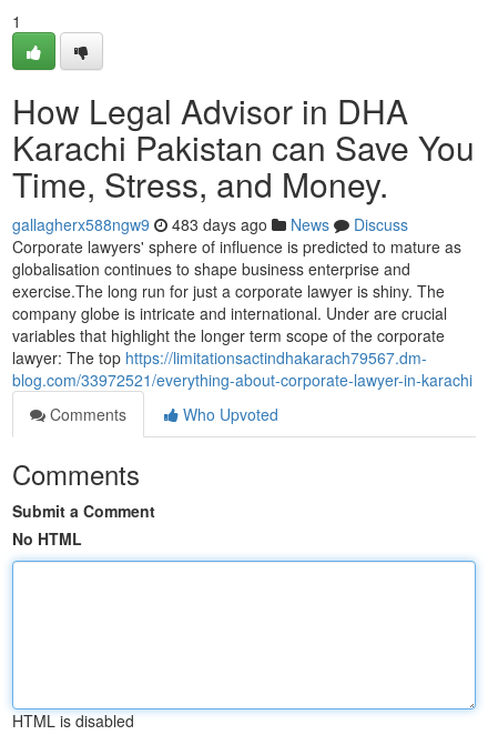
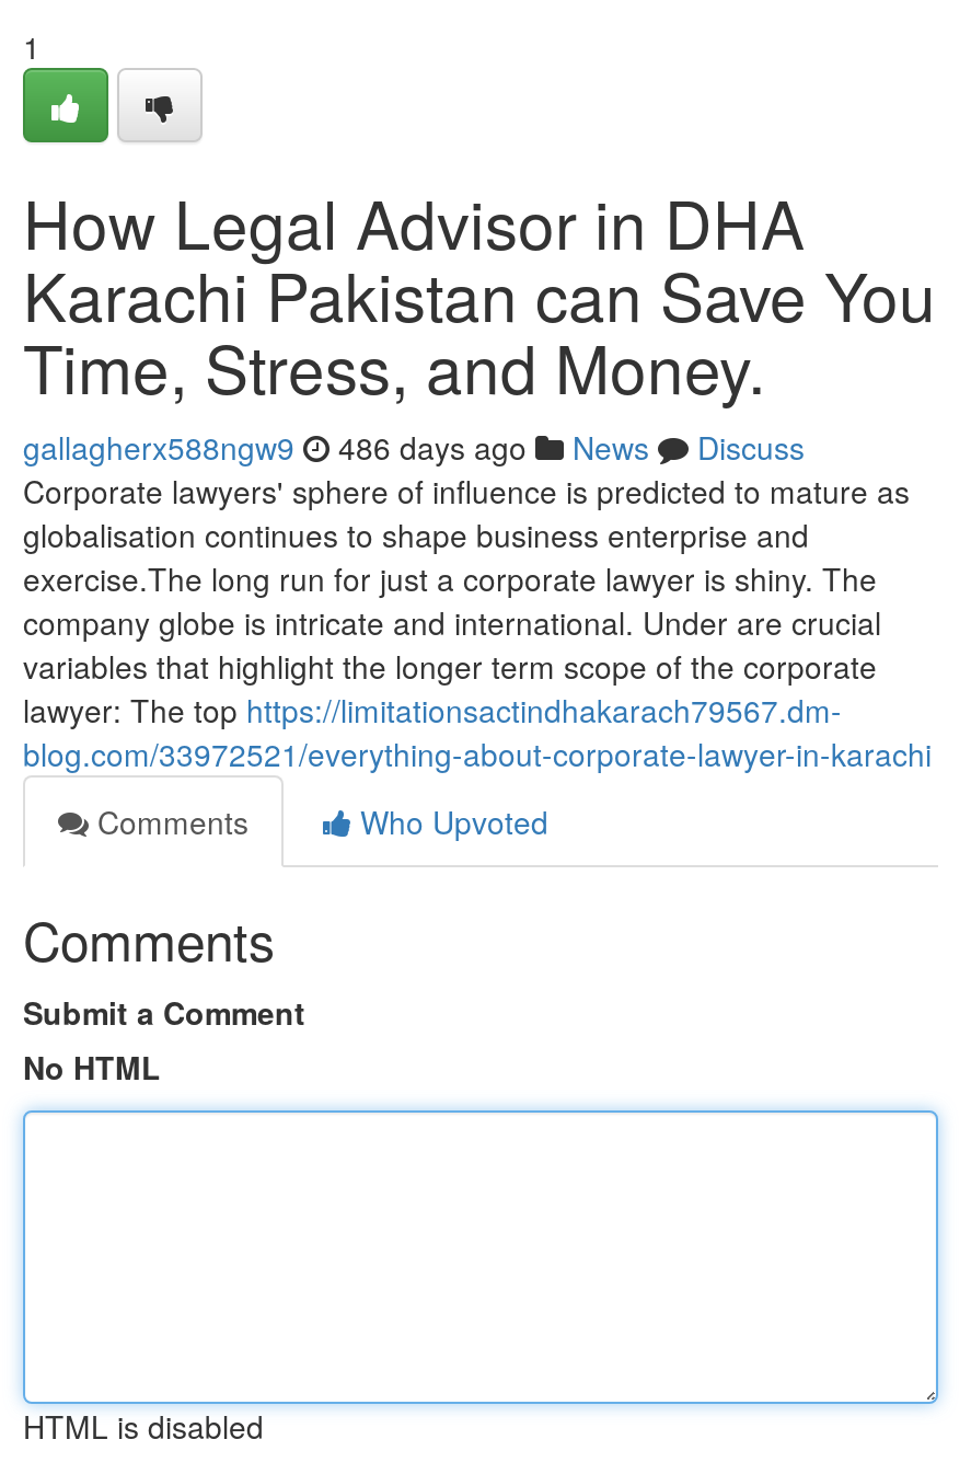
- gallagherx588ngw9 483 days ago News Discuss
+ gallagherx588ngw9 486 days ago News Discuss
